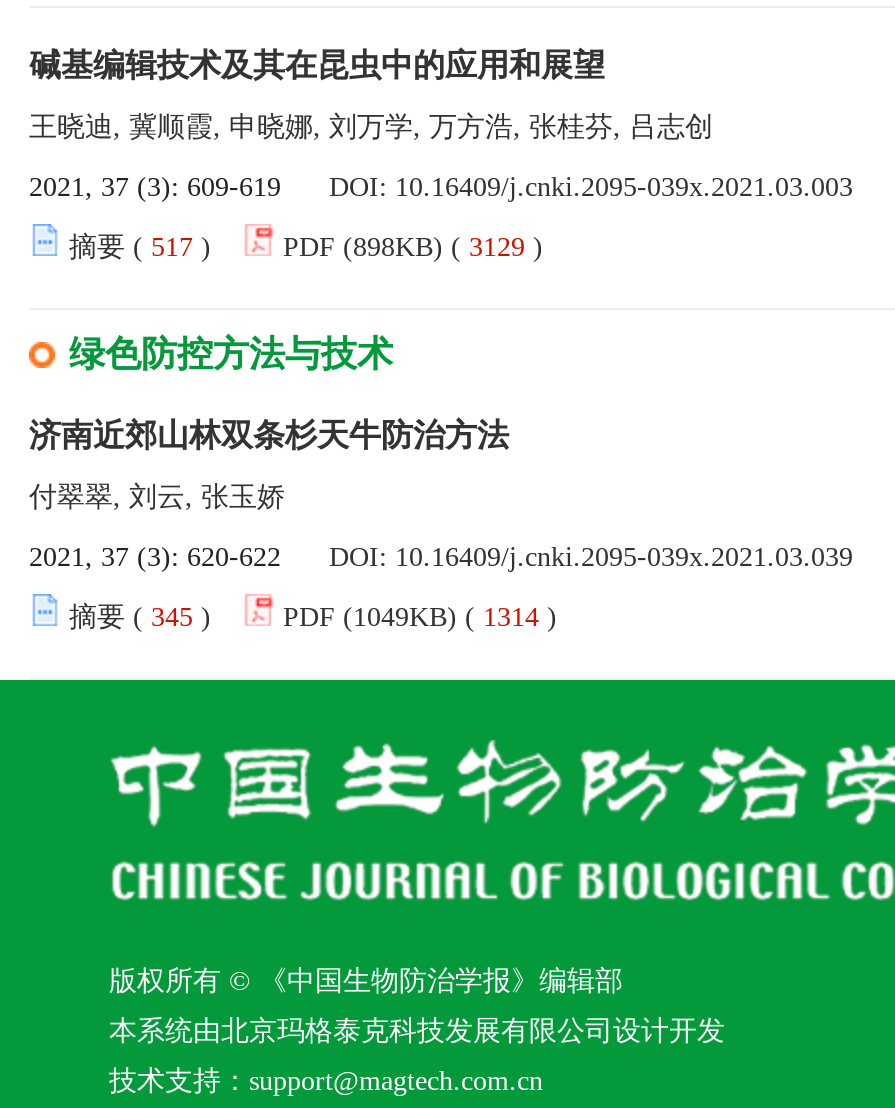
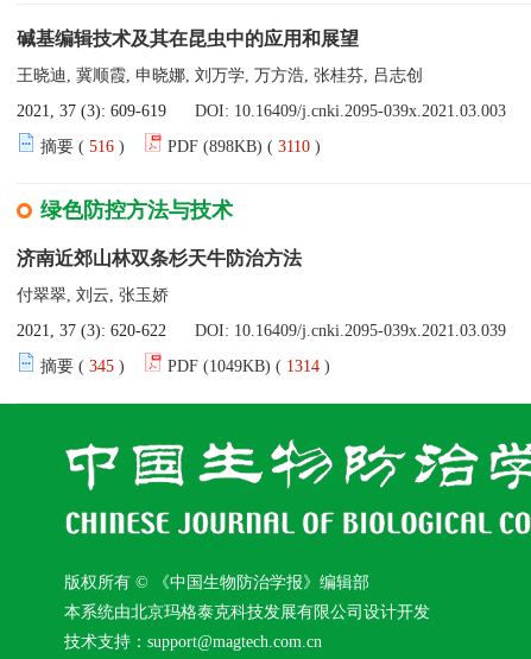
- 摘要 (517)
+ 摘要 (516)

- PDF (898KB) (3129)
+ PDF (898KB) (3110)
